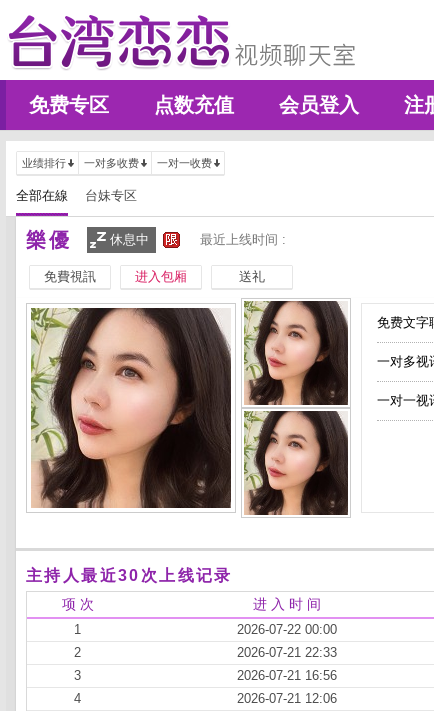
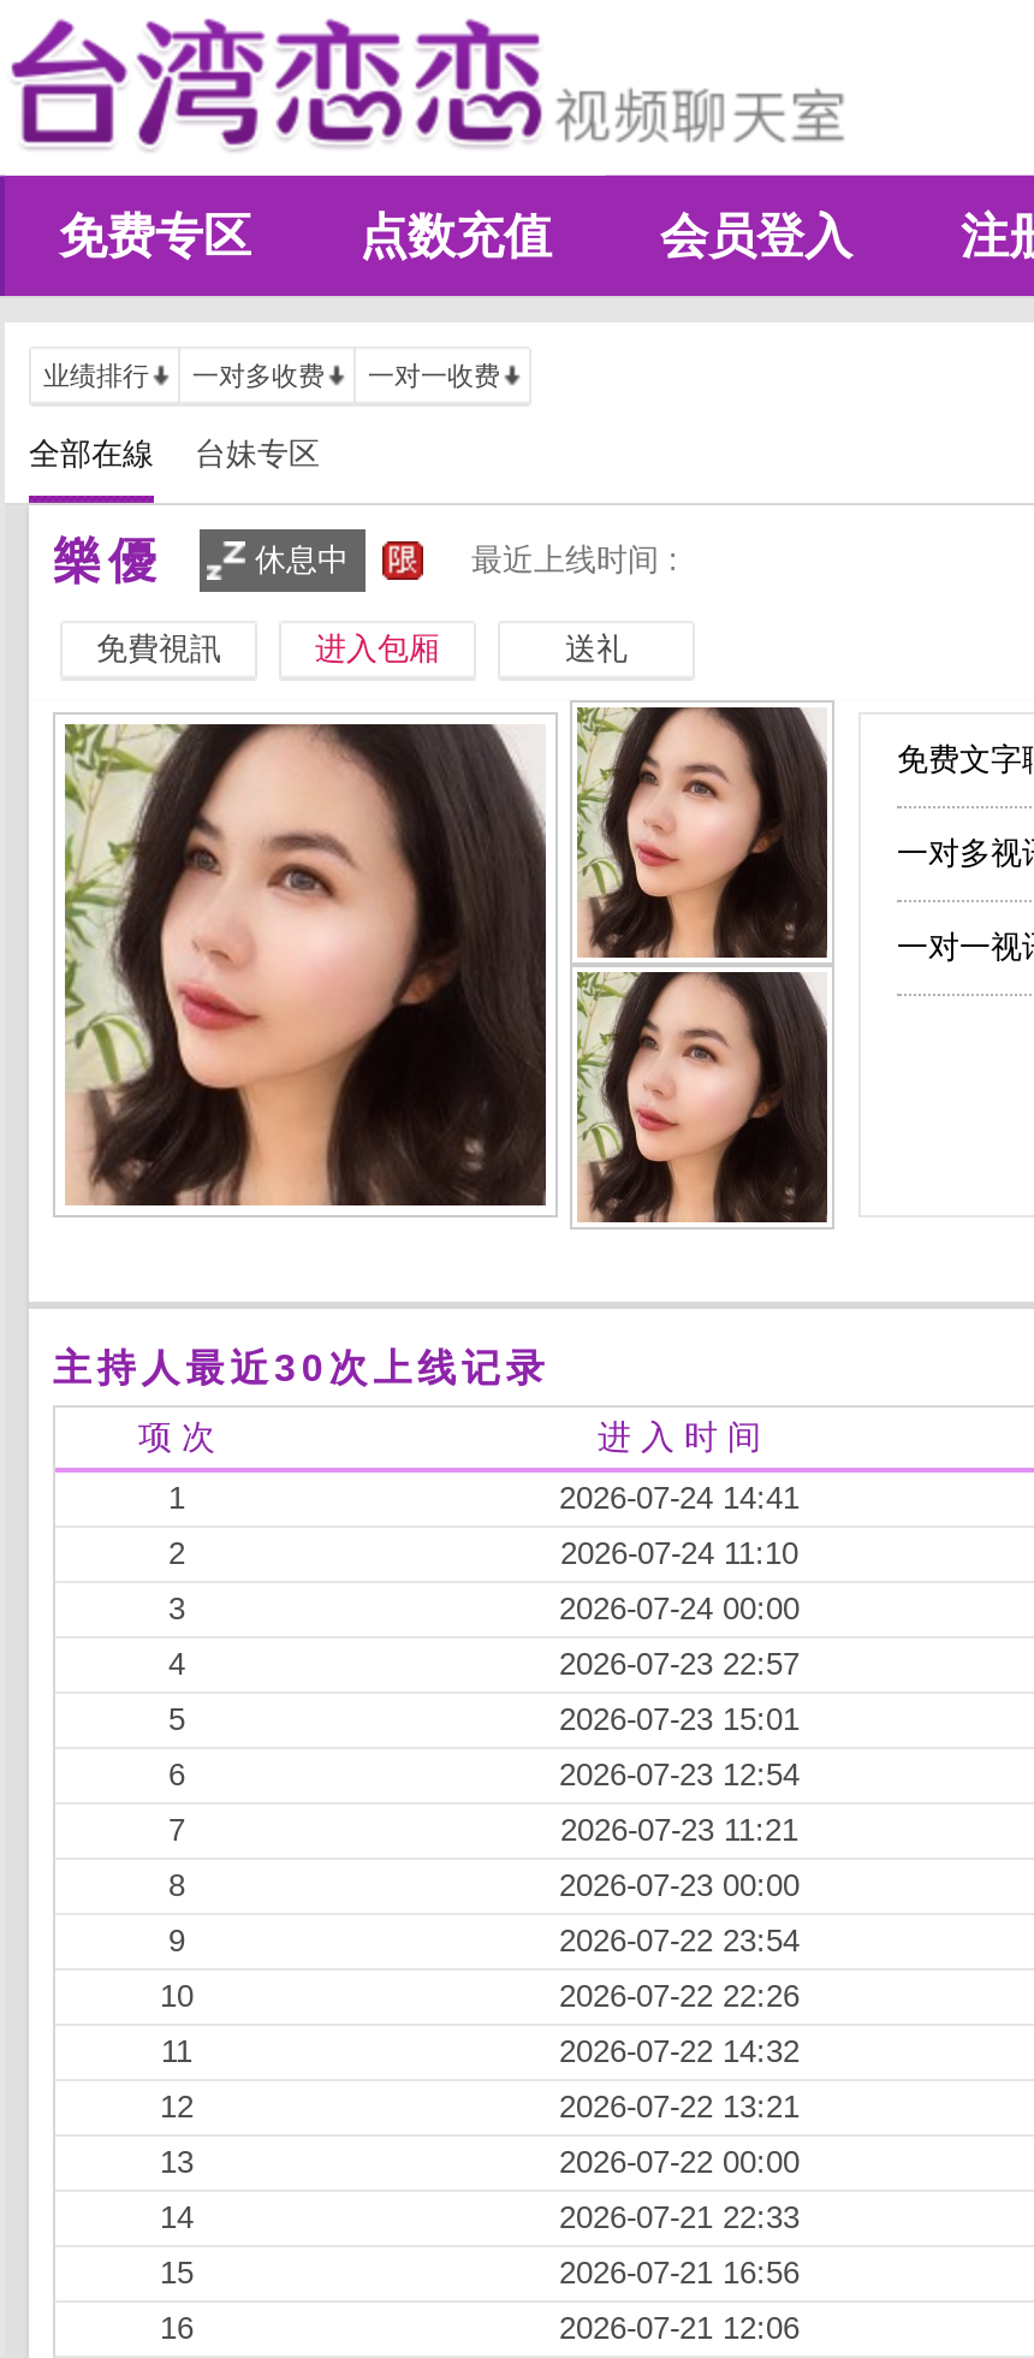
+ 2026-07-24 14:41
+ 2
+ 2026-07-24 11:10
+ 3
+ 2026-07-24 00:00
+ 4
+ 2026-07-23 22:57
+ 5
+ 2026-07-23 15:01
+ 6
+ 2026-07-23 12:54
+ 7
+ 2026-07-23 11:21
+ 8
+ 2026-07-23 00:00
+ 9
+ 2026-07-22 23:54
+ 10
+ 2026-07-22 22:26
+ 11
+ 2026-07-22 14:32
+ 12
+ 2026-07-22 13:21
+ 13

- 2
+ 14

- 3
+ 15

- 4
+ 16
